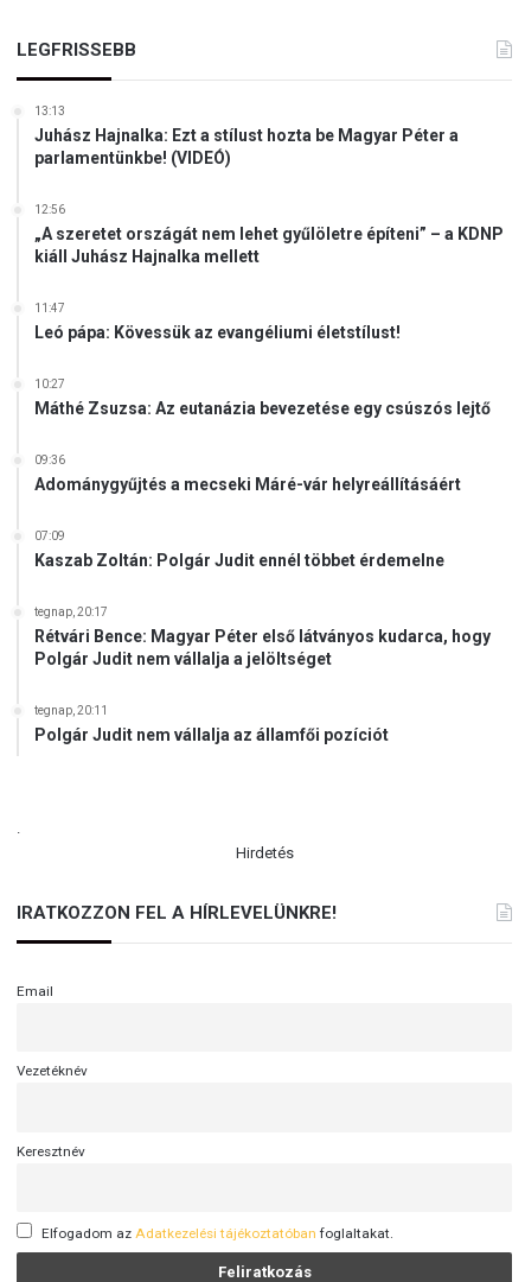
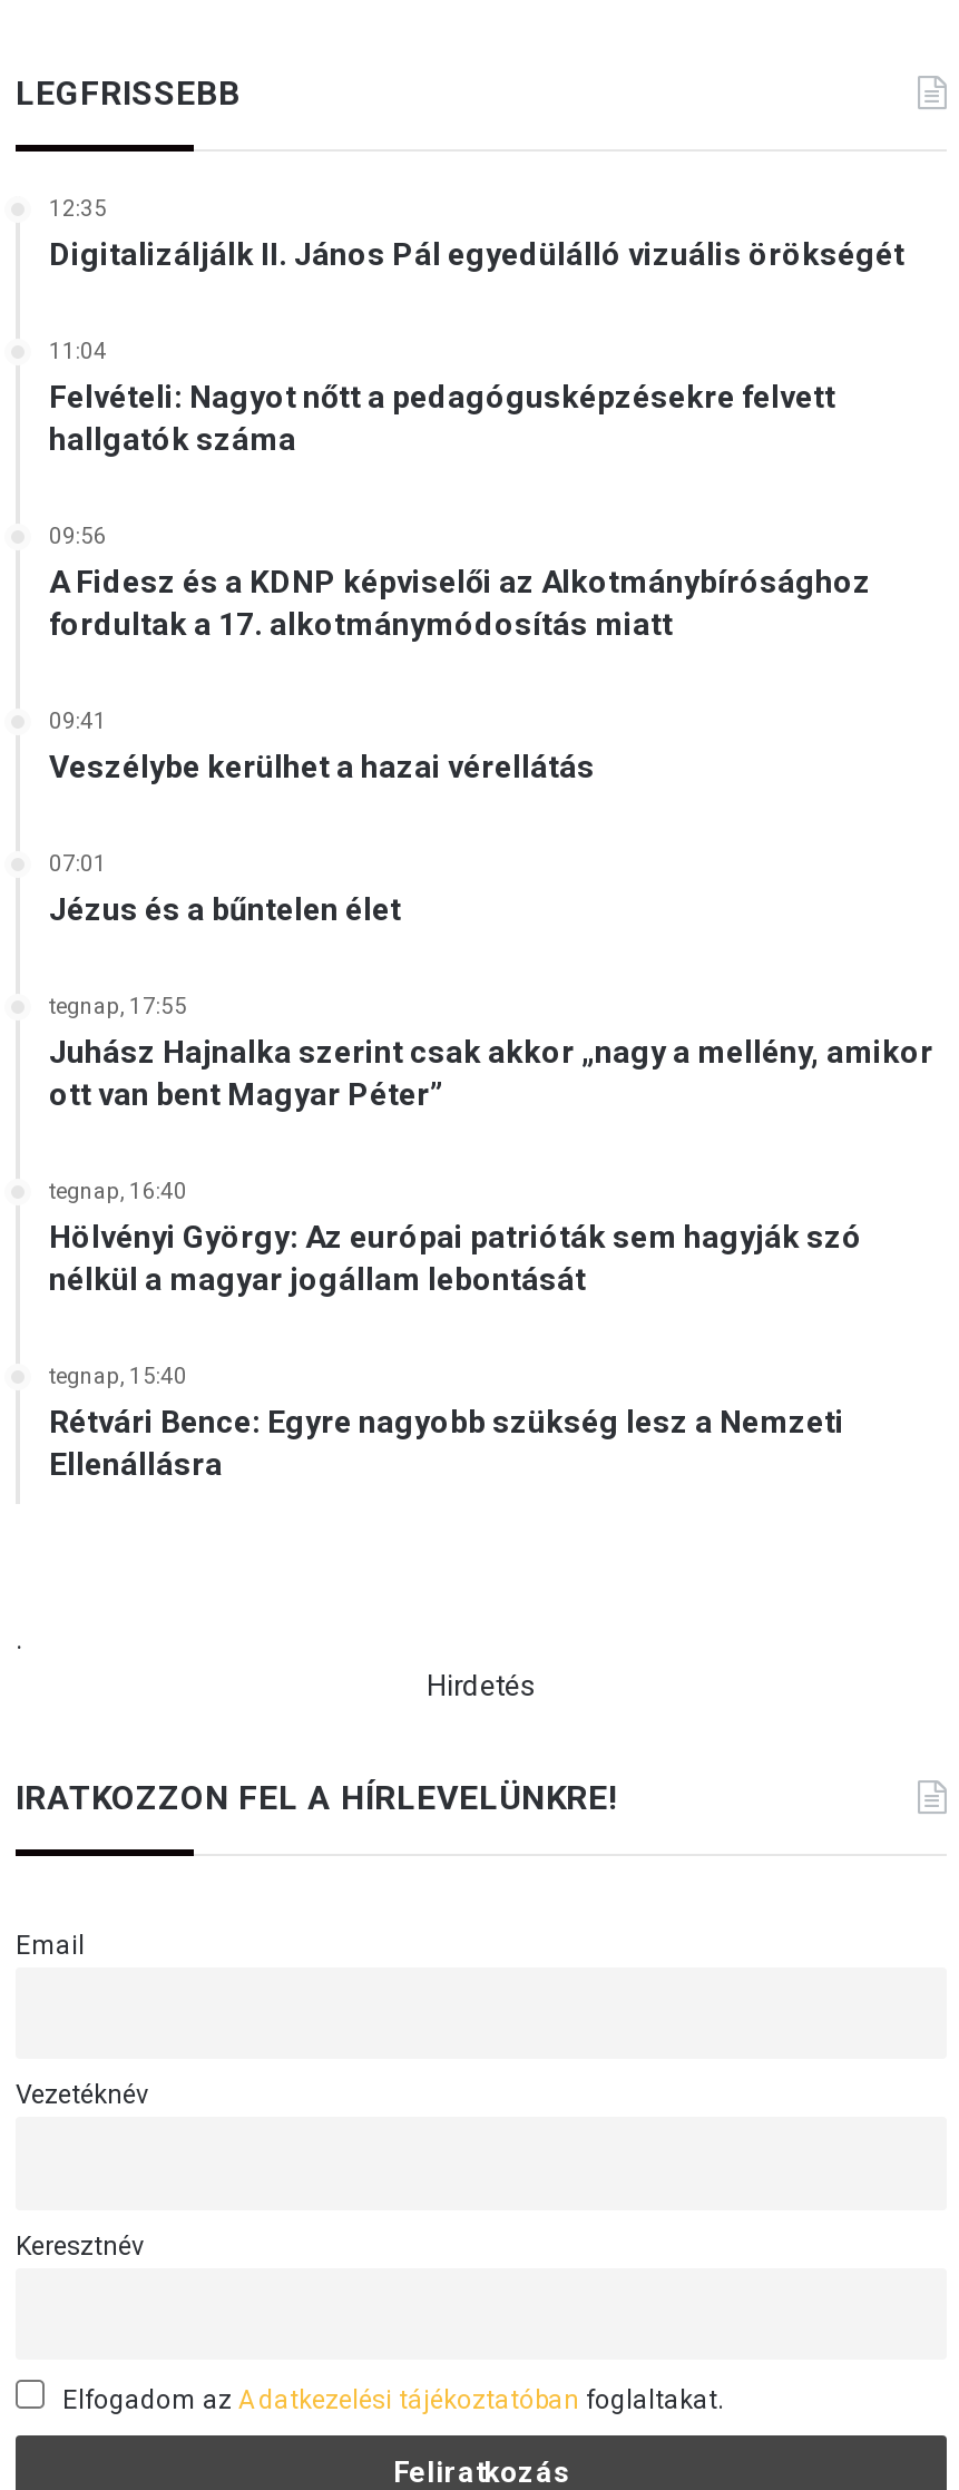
- 13:13
- Juhász Hajnalka: Ezt a stílust hozta be Magyar Péter a
- parlamentünkbe! (VIDEÓ)
+ 12:35
+ Digitalizáljálk II. János Pál egyedülálló vizuális örökségét

- 12:56
- „A szeretet országát nem lehet gyűlöletre építeni” – a KDNP
- kiáll Juhász Hajnalka mellett
+ 11:04
+ Felvételi: Nagyot nőtt a pedagógusképzésekre felvett
+ hallgatók száma

- 11:47
- Leó pápa: Kövessük az evangéliumi életstílust!
+ 09:56
+ A Fidesz és a KDNP képviselői az Alkotmánybírósághoz
+ fordultak a 17. alkotmánymódosítás miatt

- 10:27
- Máthé Zsuzsa: Az eutanázia bevezetése egy csúszós lejtő
+ 09:41
+ Veszélybe kerülhet a hazai vérellátás

- 09:36
- Adománygyűjtés a mecseki Máré-vár helyreállításáért
+ 07:01
+ Jézus és a bűntelen élet

- 07:09
- Kaszab Zoltán: Polgár Judit ennél többet érdemelne
+ tegnap, 17:55
+ Juhász Hajnalka szerint csak akkor „nagy a mellény, amikor
+ ott van bent Magyar Péter”

- tegnap, 20:17
- Rétvári Bence: Magyar Péter első látványos kudarca, hogy
- Polgár Judit nem vállalja a jelöltséget
+ tegnap, 16:40
+ Hölvényi György: Az európai patrióták sem hagyják szó
+ nélkül a magyar jogállam lebontását

- tegnap, 20:11
- Polgár Judit nem vállalja az államfői pozíciót
+ tegnap, 15:40
+ Rétvári Bence: Egyre nagyobb szükség lesz a Nemzeti
+ Ellenállásra
